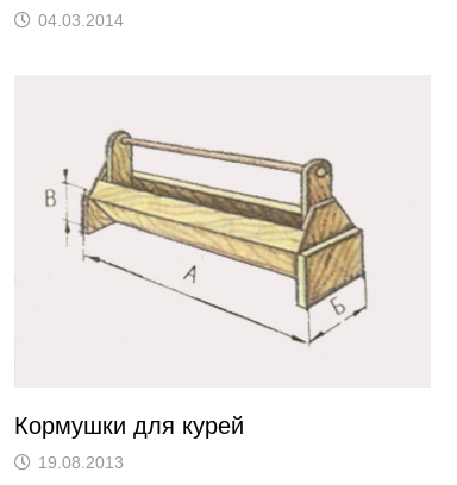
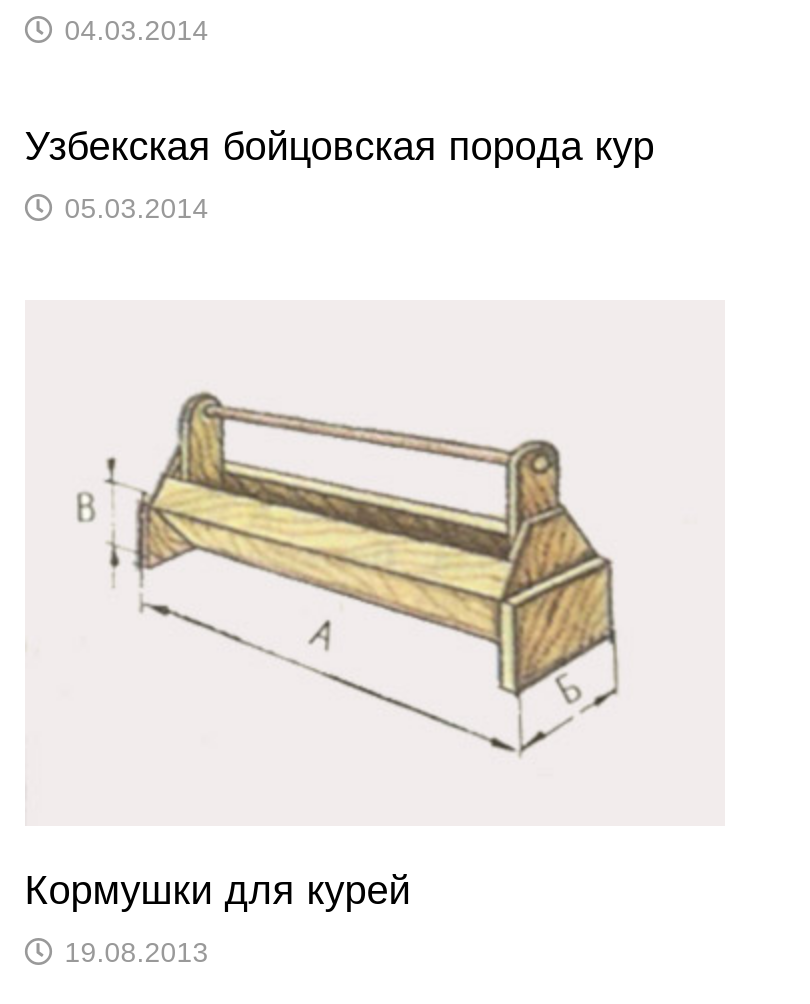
+ Узбекская бойцовская порода кур
+ 05.03.2014
